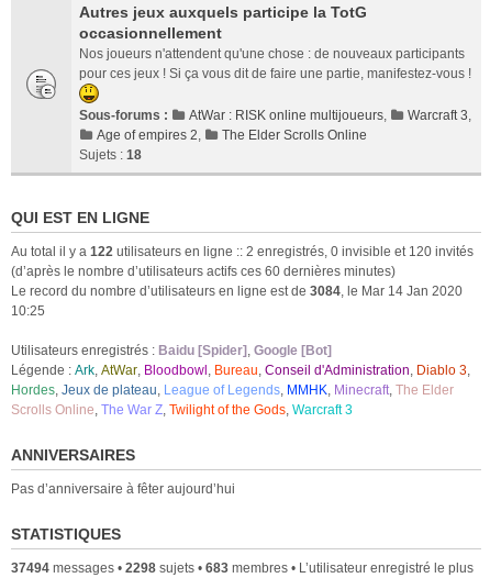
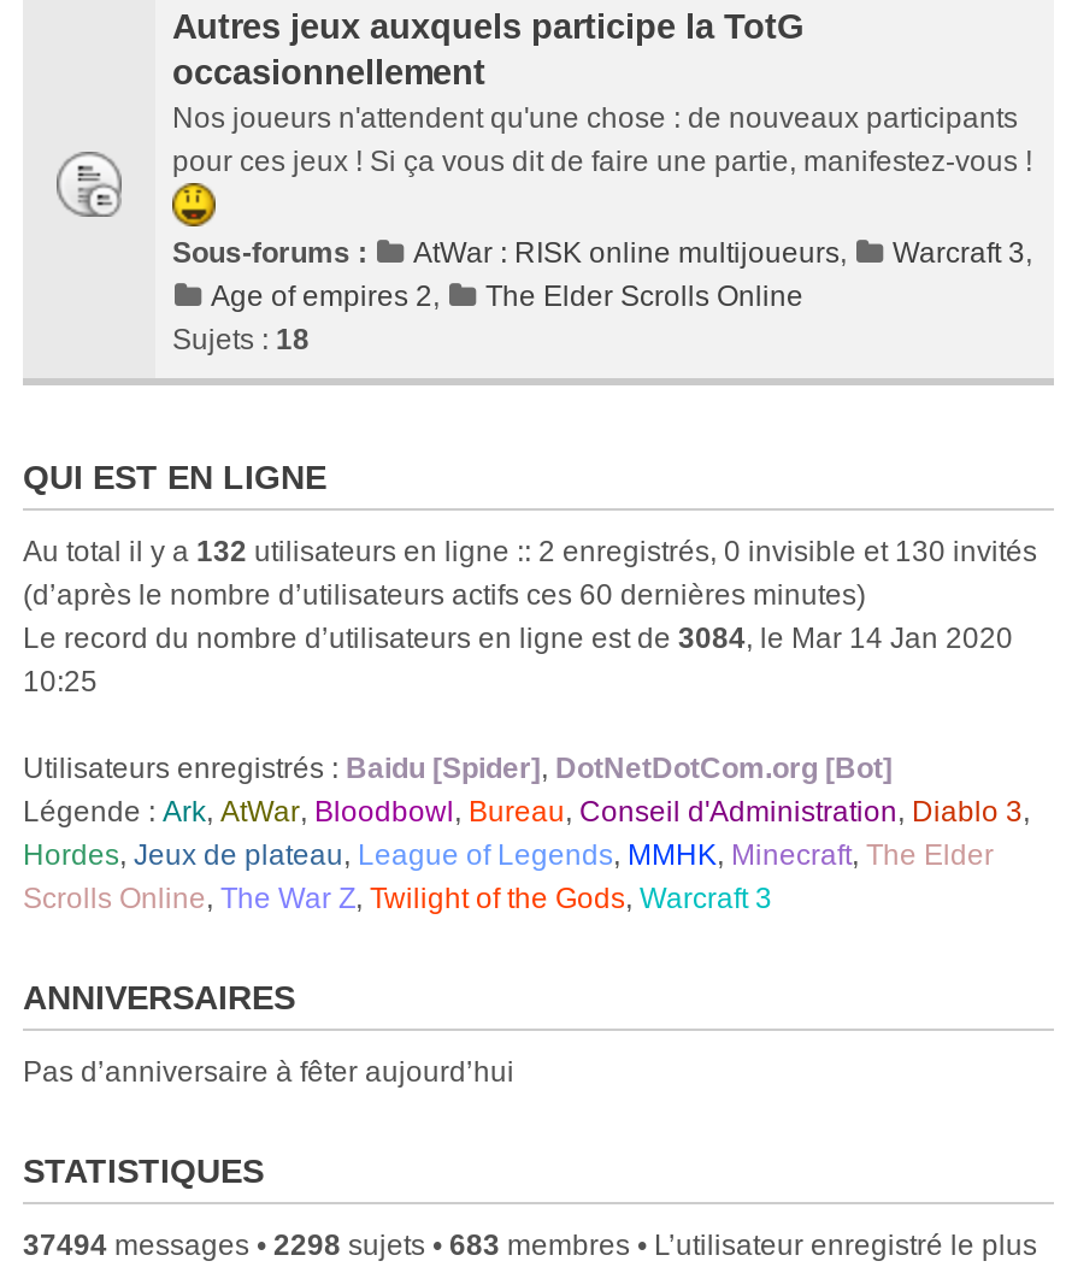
- Au total il y a 122 utilisateurs en ligne :: 2 enregistrés, 0 invisible et 120 invités
+ Au total il y a 132 utilisateurs en ligne :: 2 enregistrés, 0 invisible et 130 invités

- Utilisateurs enregistrés : Baidu [Spider], Google [Bot]
+ Utilisateurs enregistrés : Baidu [Spider], DotNetDotCom.org [Bot]
